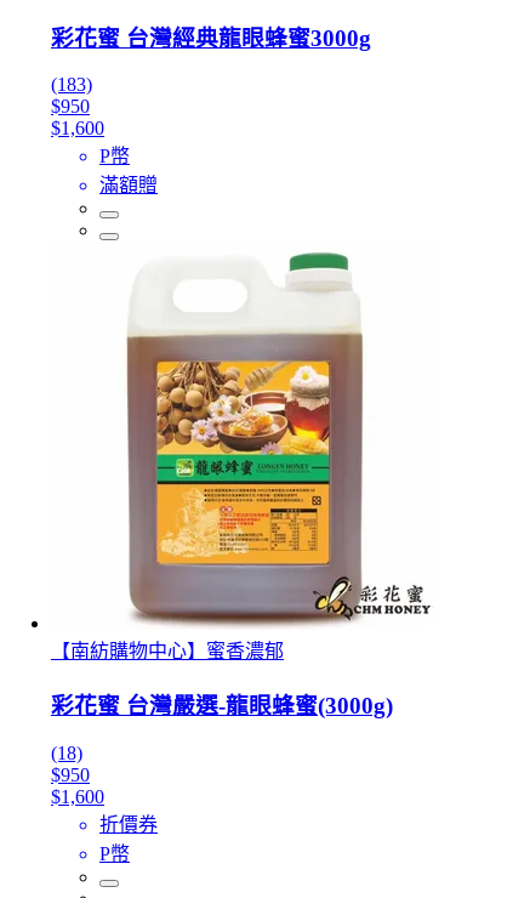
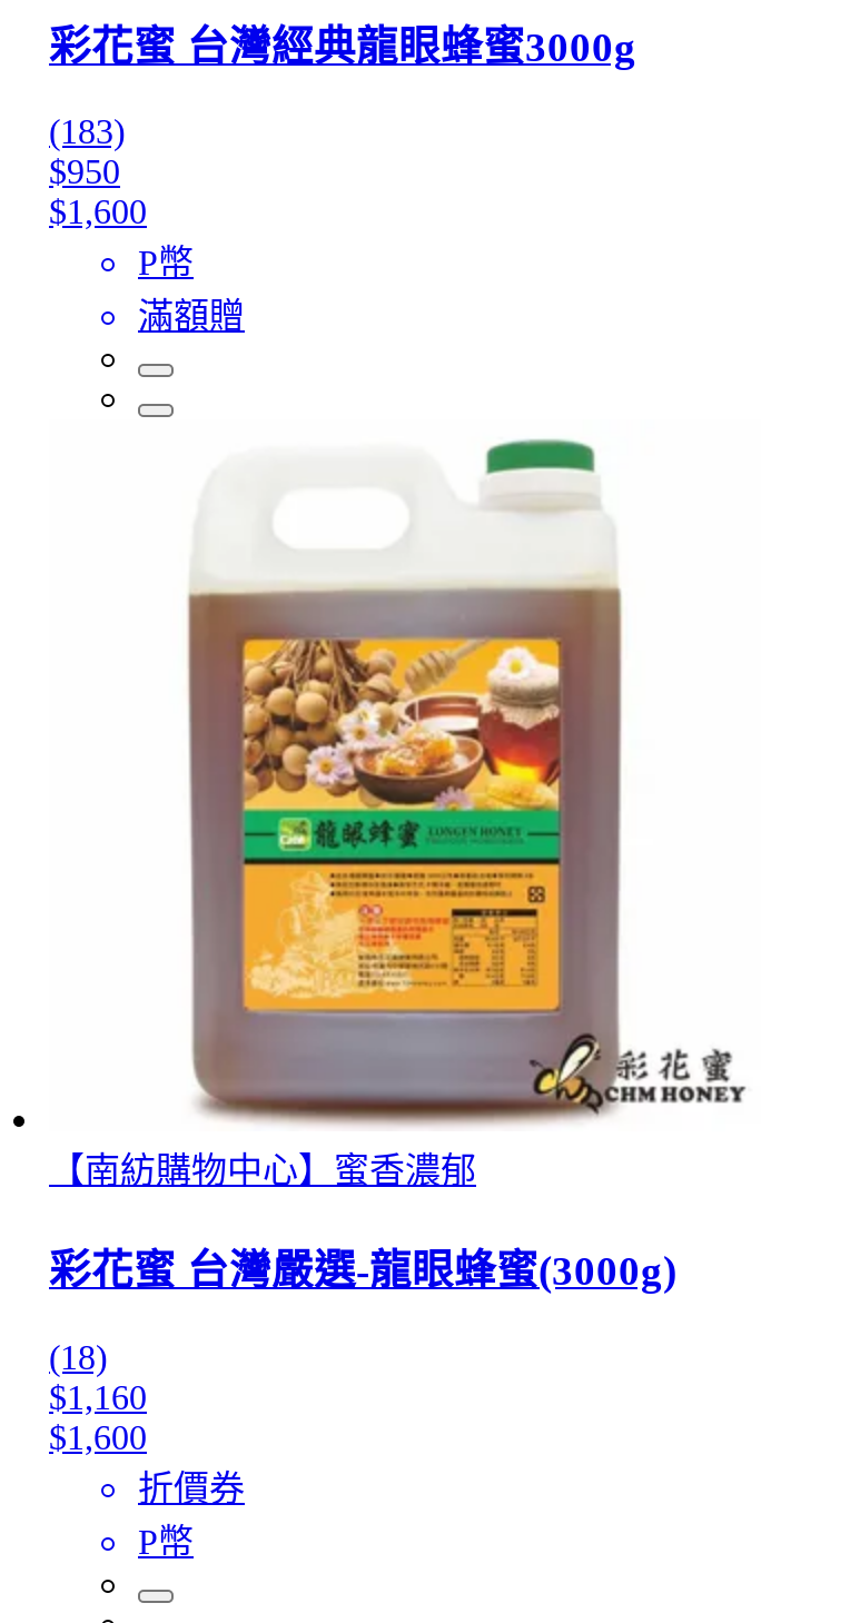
- $950
+ $1,160
